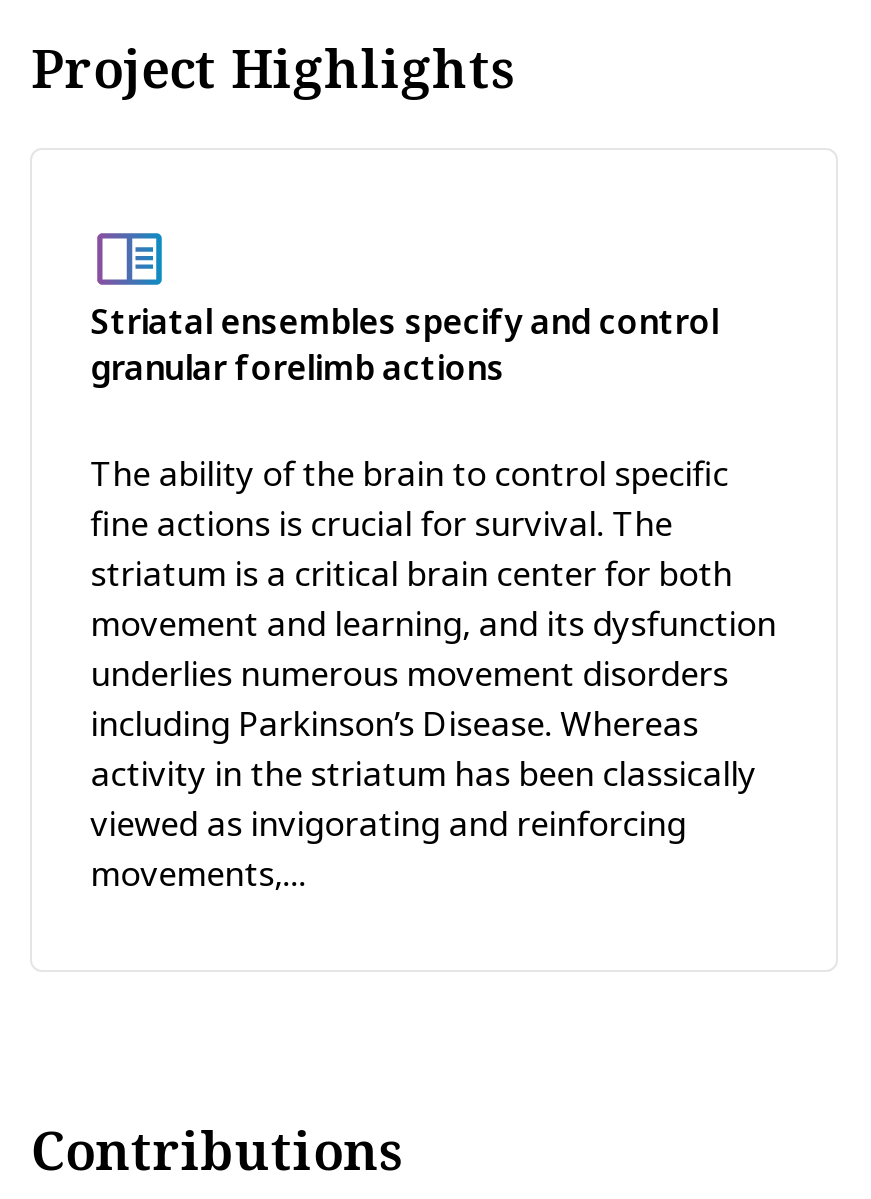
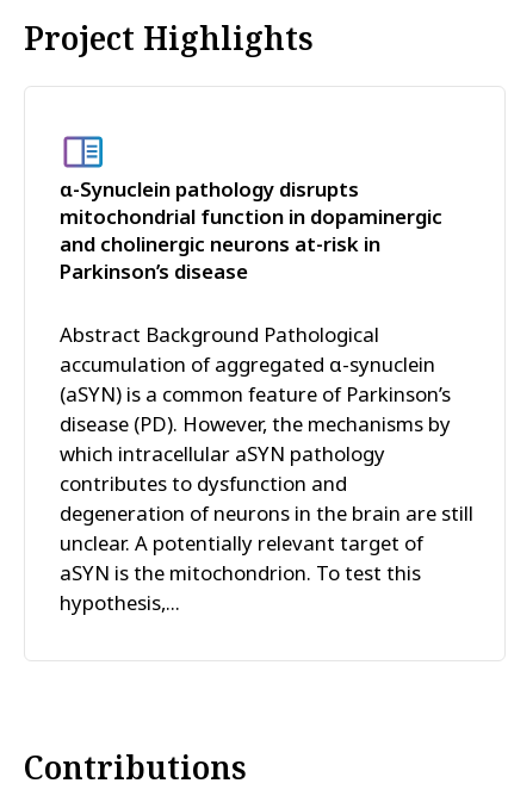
- Striatal ensembles specify and control
- granular forelimb actions
+ α-Synuclein pathology disrupts
+ mitochondrial function in dopaminergic
+ and cholinergic neurons at-risk in
+ Parkinson’s disease

- The ability of the brain to control specific
- fine actions is crucial for survival. The
- striatum is a critical brain center for both
- movement and learning, and its dysfunction
- underlies numerous movement disorders
- including Parkinson’s Disease. Whereas
- activity in the striatum has been classically
- viewed as invigorating and reinforcing
- movements,...
+ Abstract Background Pathological
+ accumulation of aggregated α-synuclein
+ (aSYN) is a common feature of Parkinson’s
+ disease (PD). However, the mechanisms by
+ which intracellular aSYN pathology
+ contributes to dysfunction and
+ degeneration of neurons in the brain are still
+ unclear. A potentially relevant target of
+ aSYN is the mitochondrion. To test this
+ hypothesis,...
